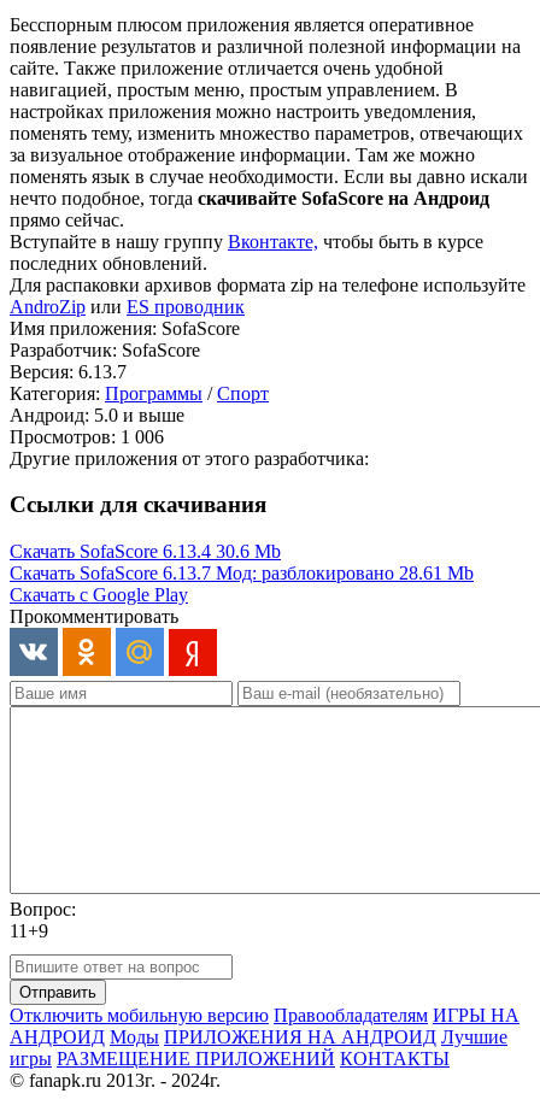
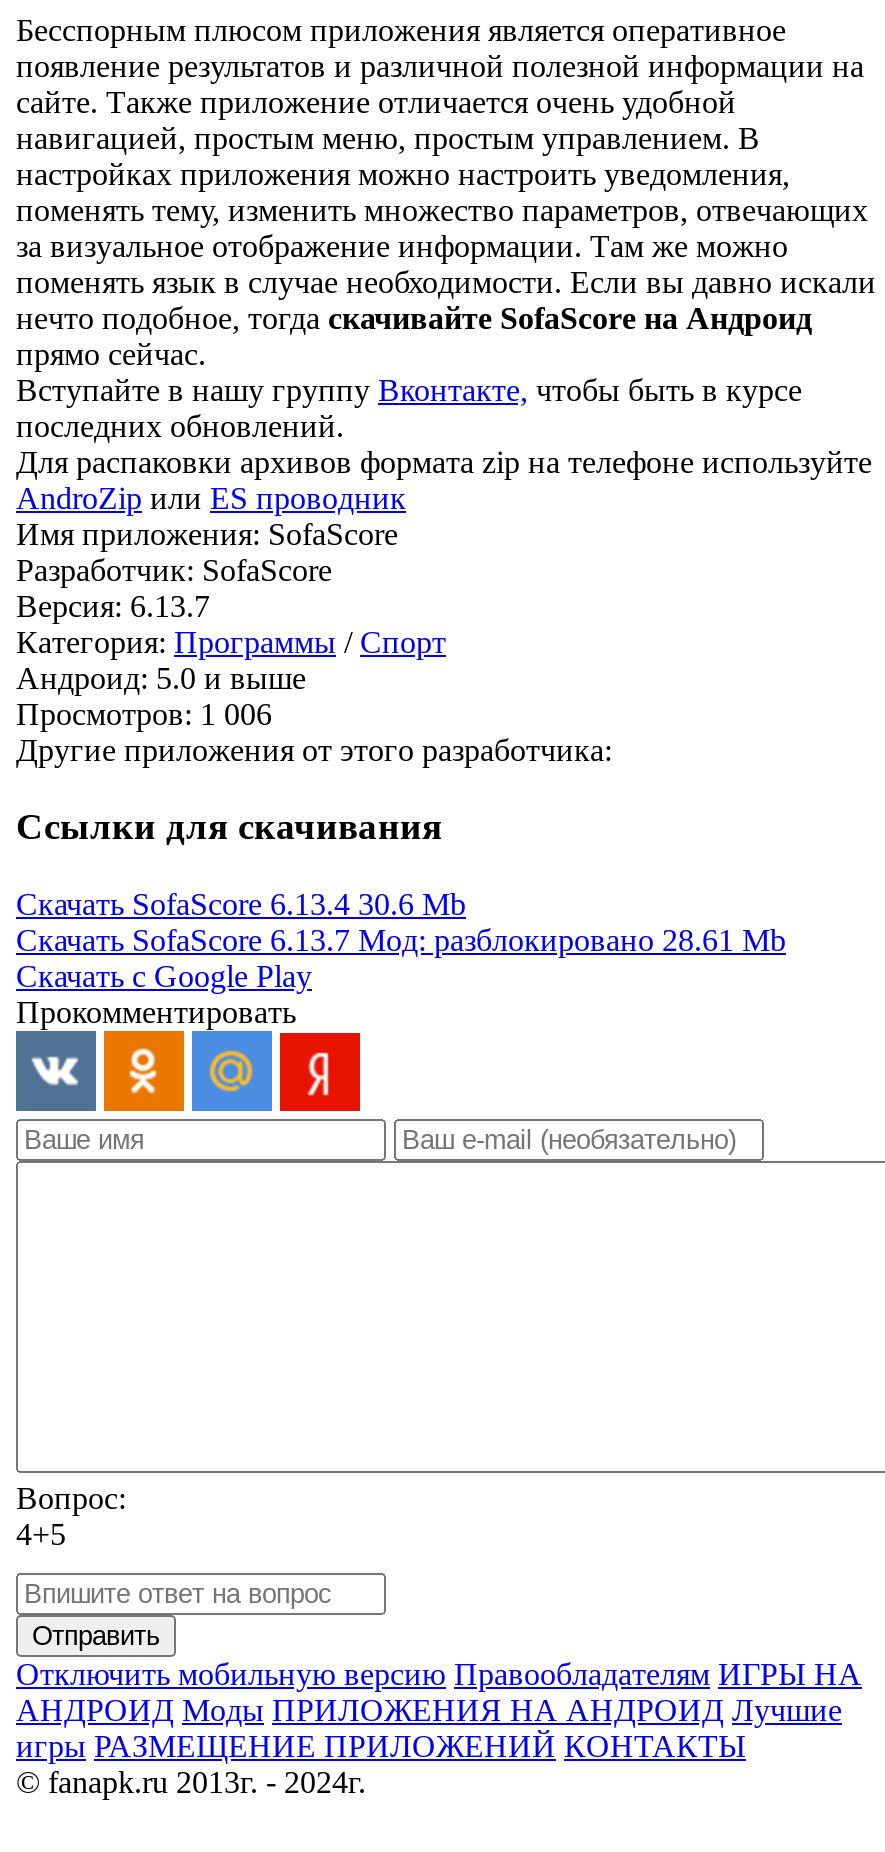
- 11+9
+ 4+5
